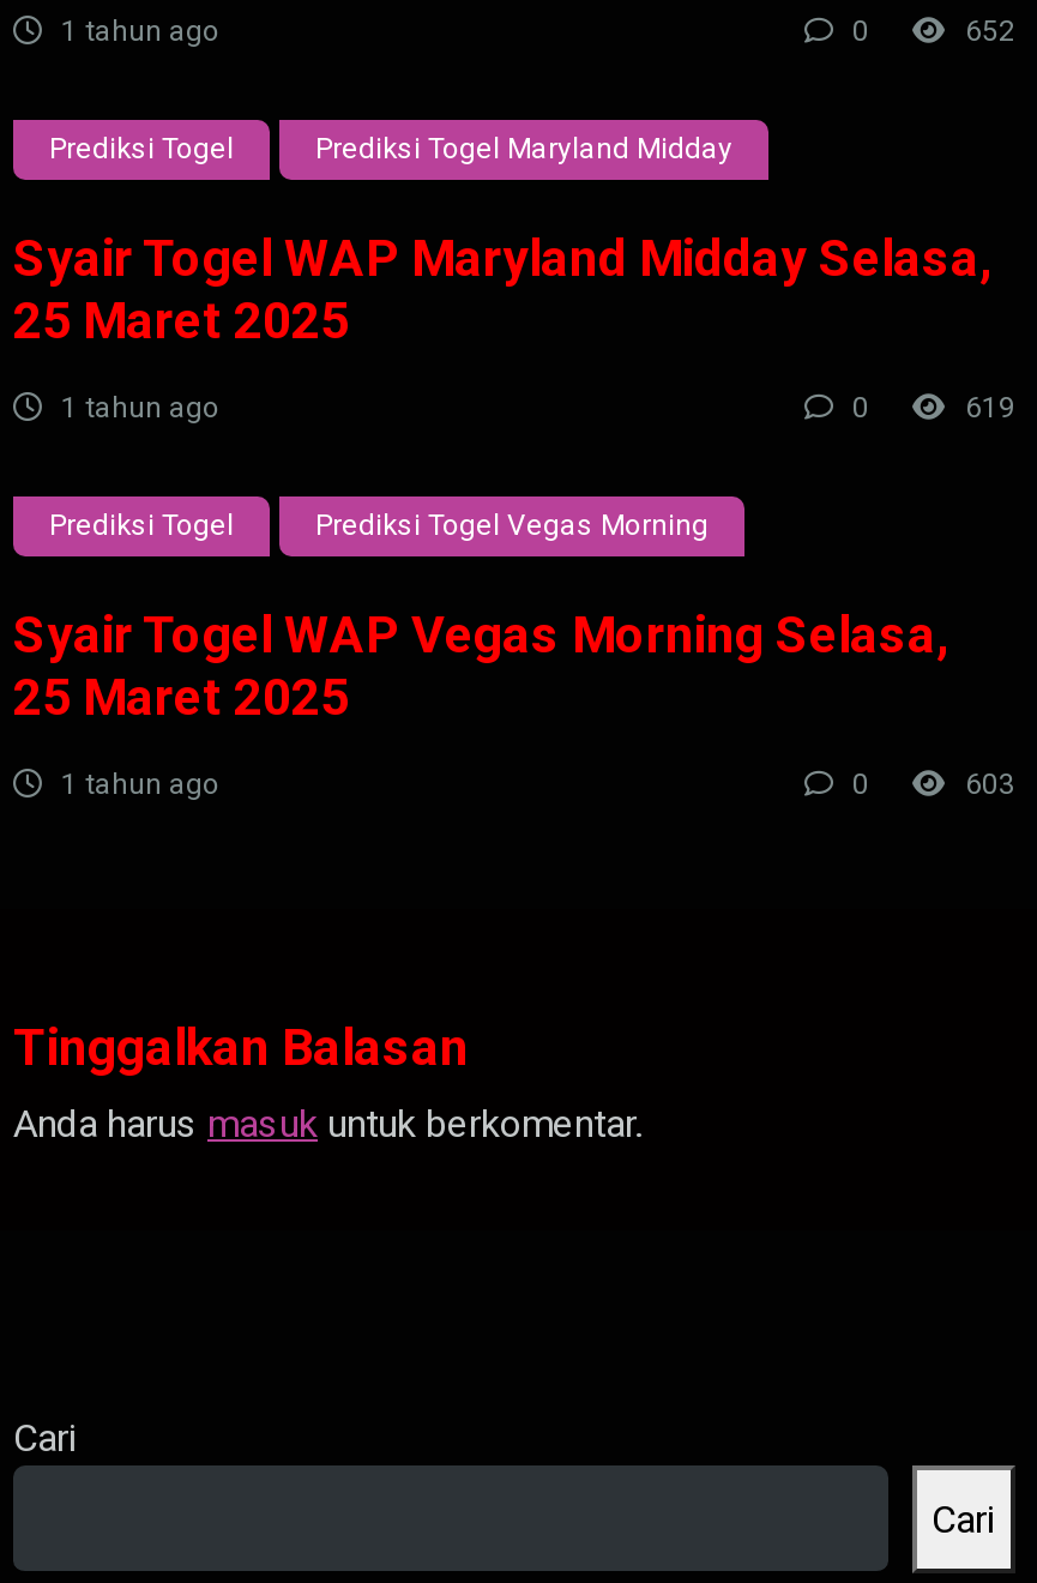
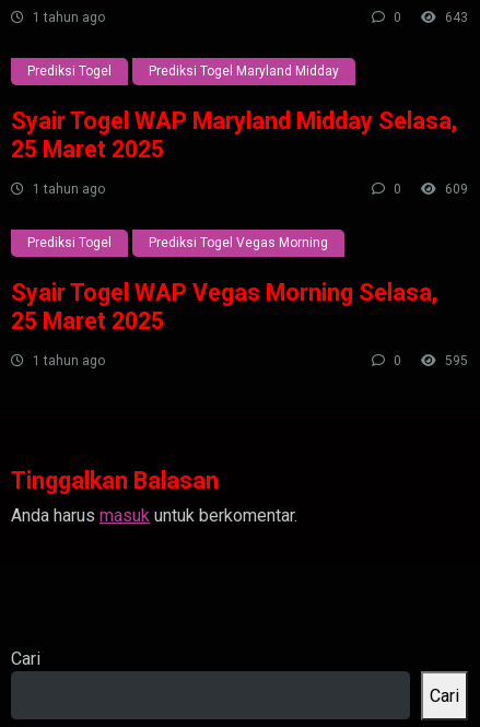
- 652
+ 643

- 619
+ 609

- 603
+ 595
